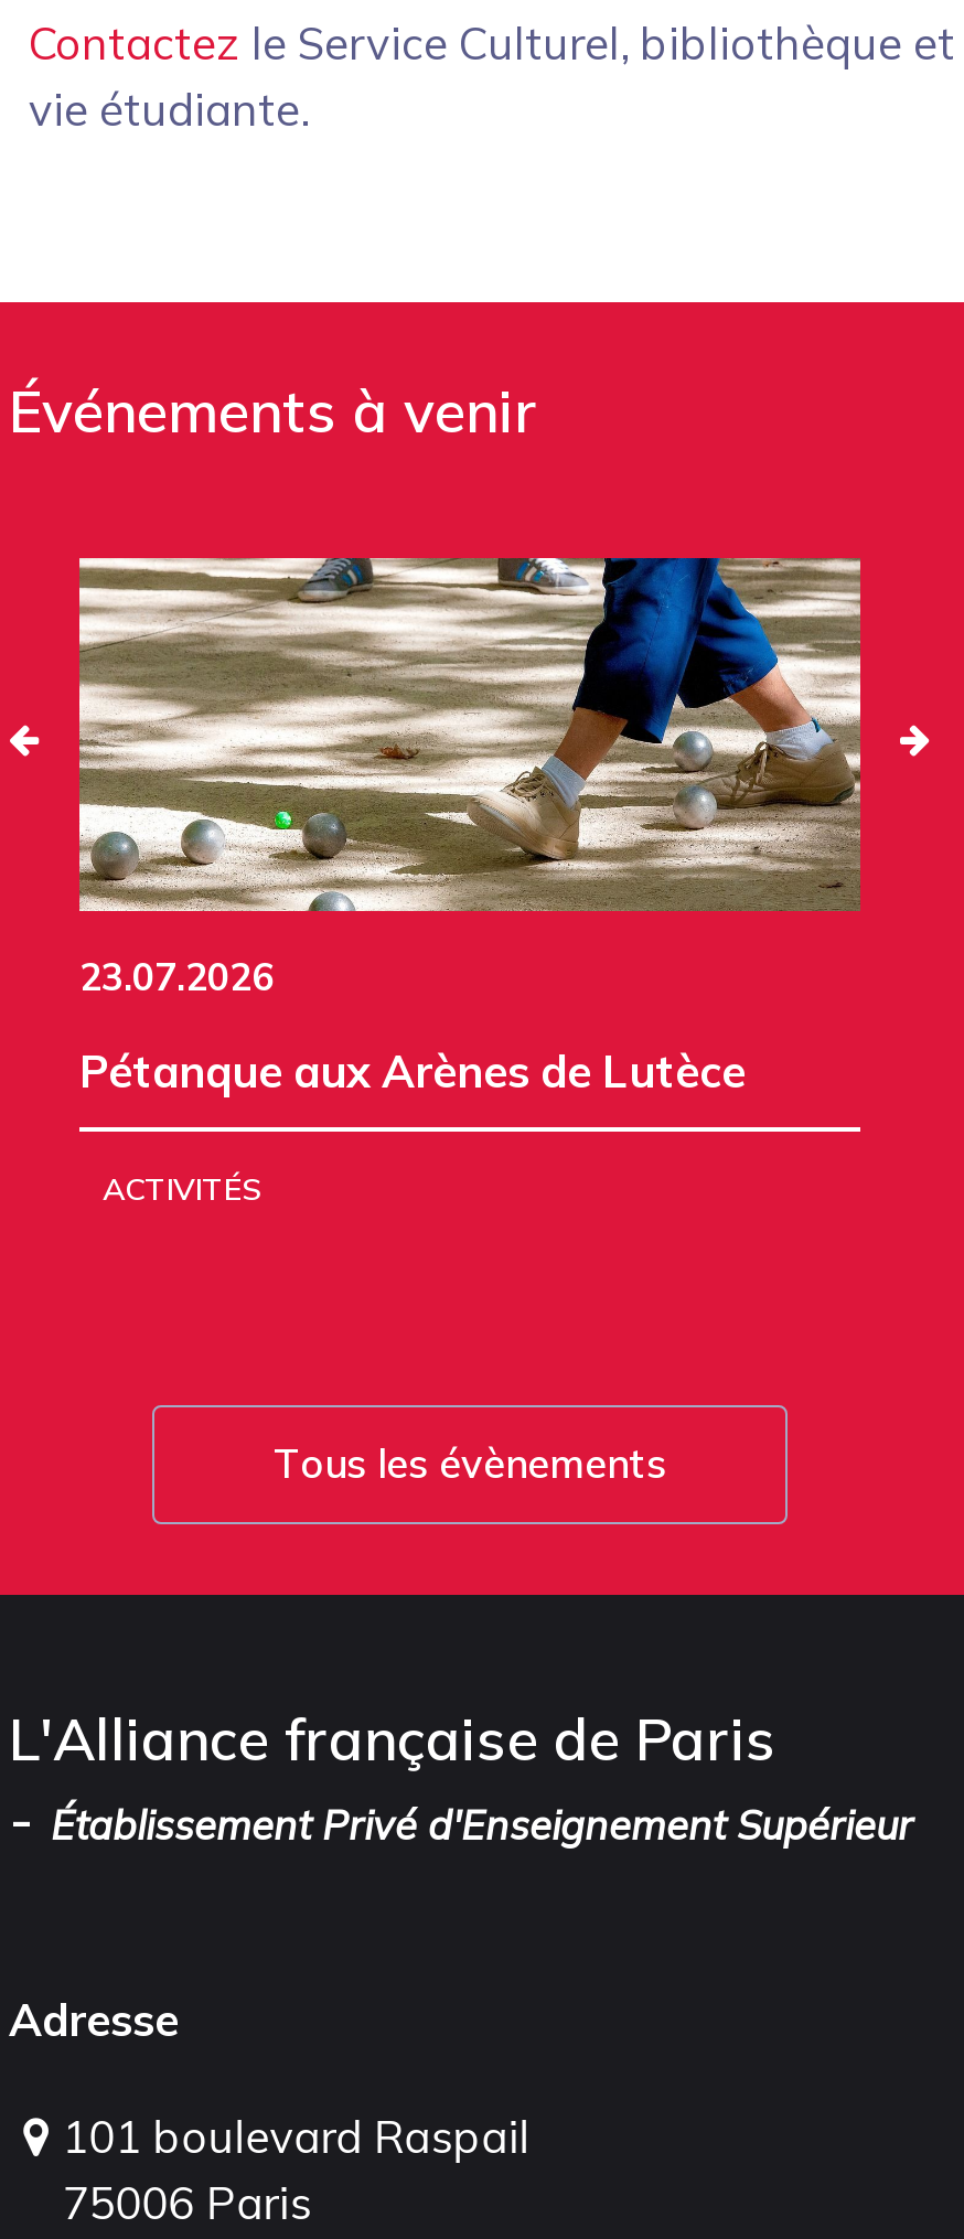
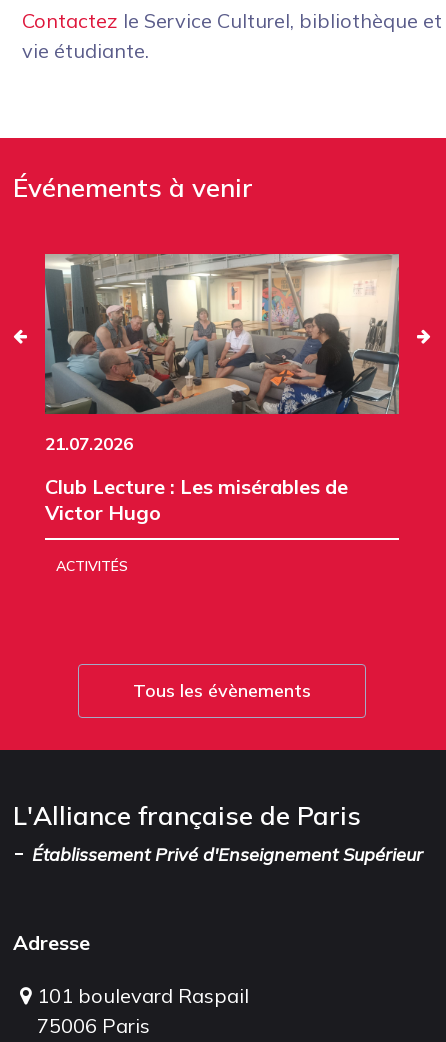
- [image]
- 23.07.2026
+ [image]
+ 21.07.2026

- Pétanque aux Arènes de Lutèce
+ Club Lecture : Les misérables de
+ Victor Hugo
